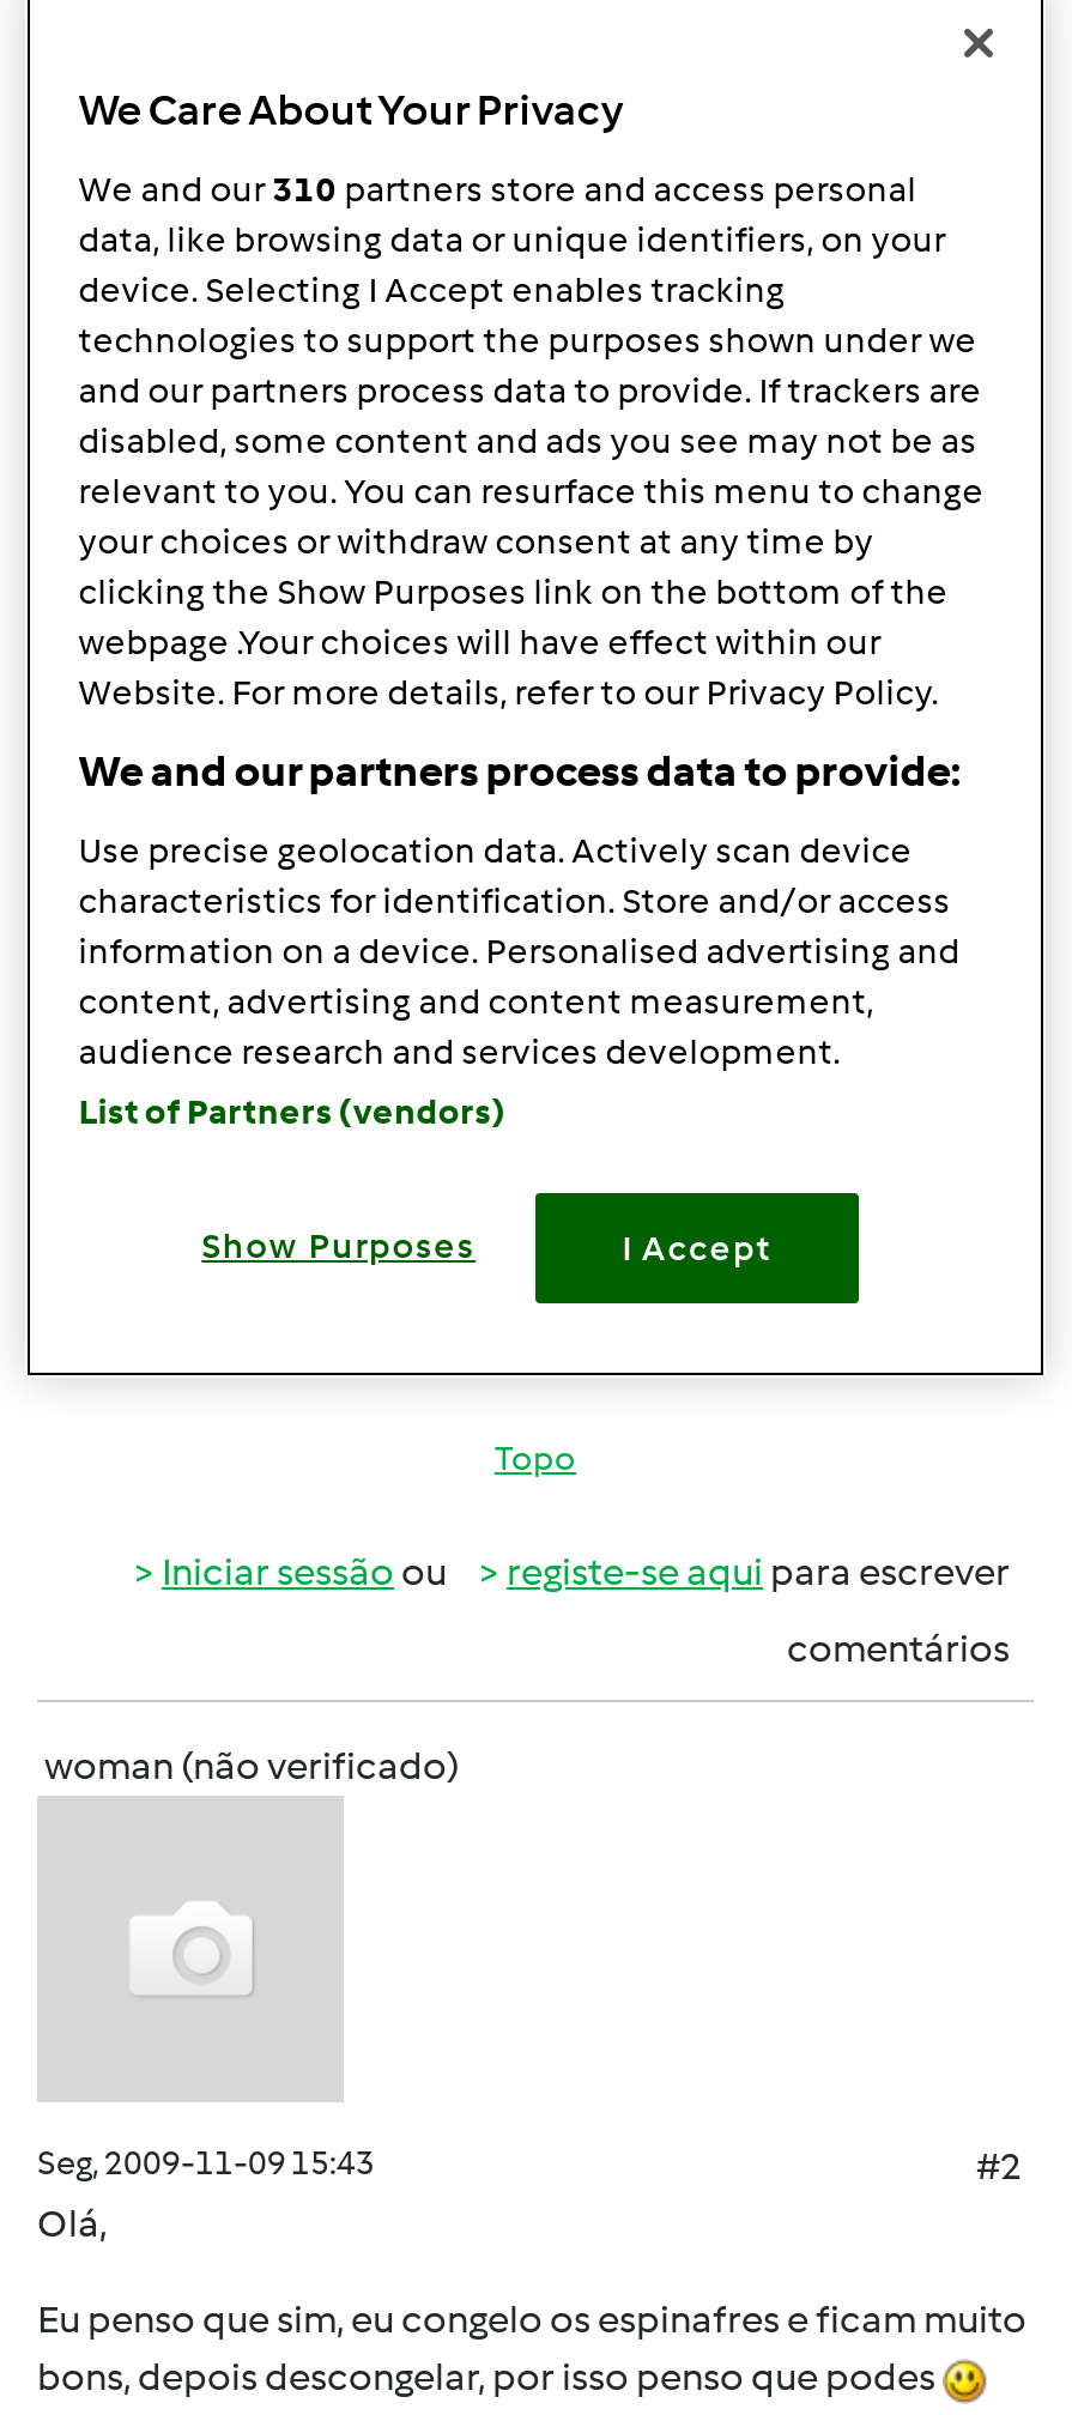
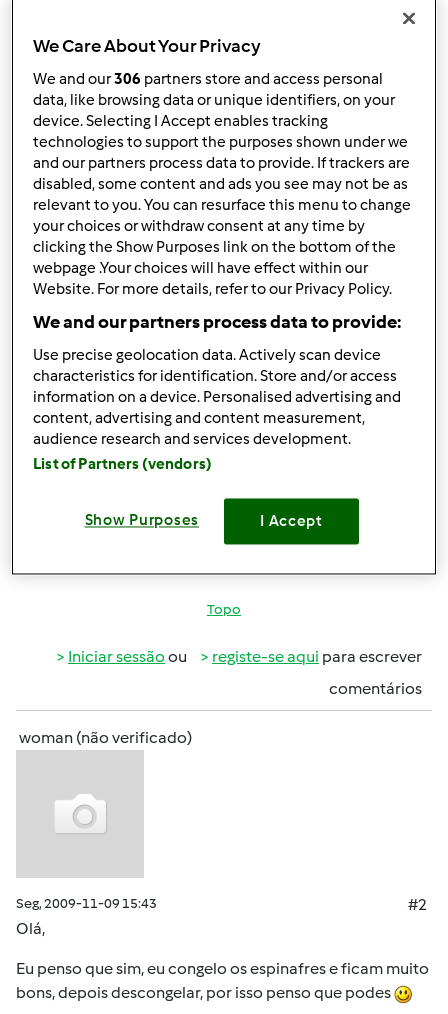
- We and our310 partners store and access personal
+ We and our306 partners store and access personal
